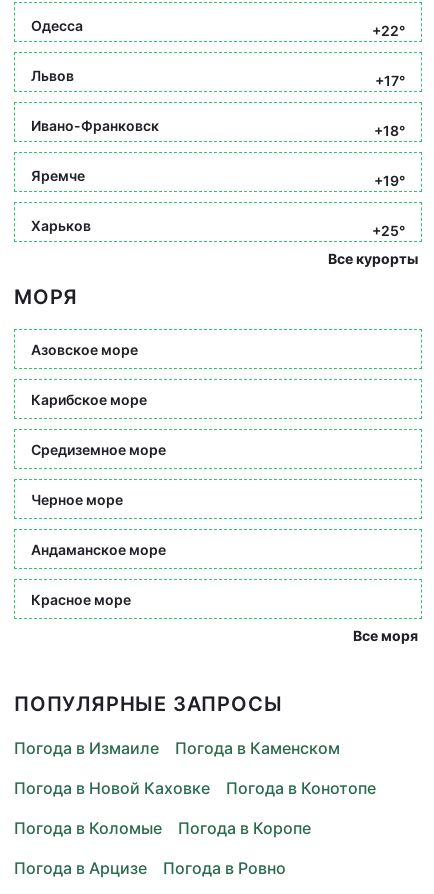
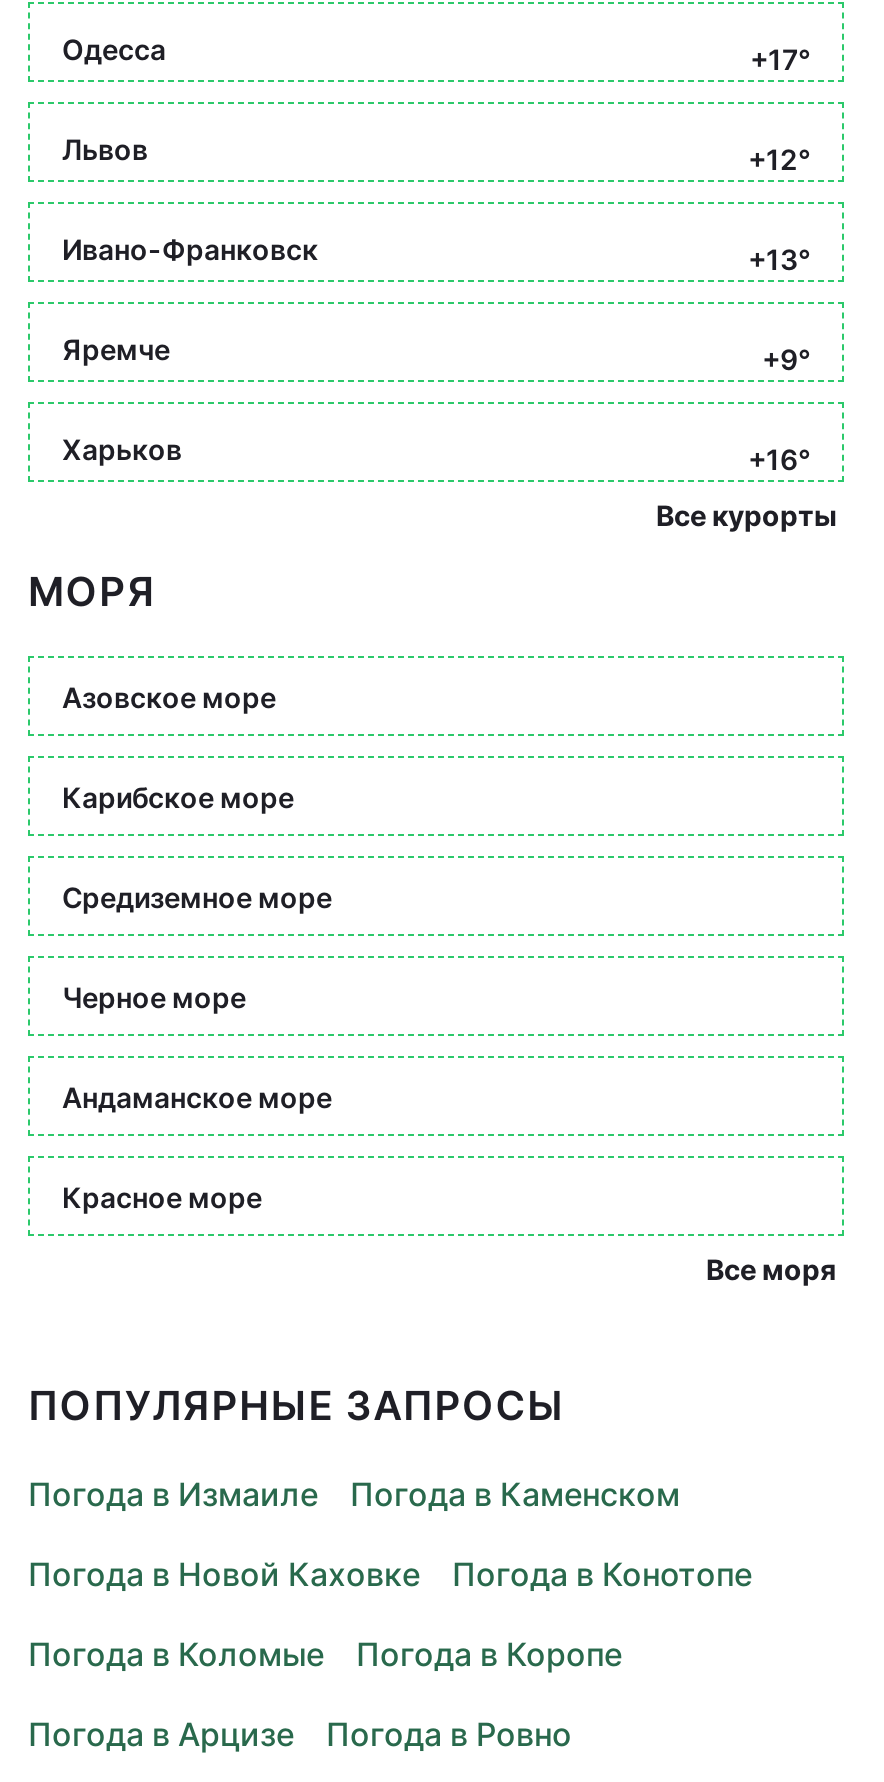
- +22°
+ +17°

- +17°
+ +12°

- +18°
+ +13°

- +19°
+ +9°

- +25°
+ +16°
